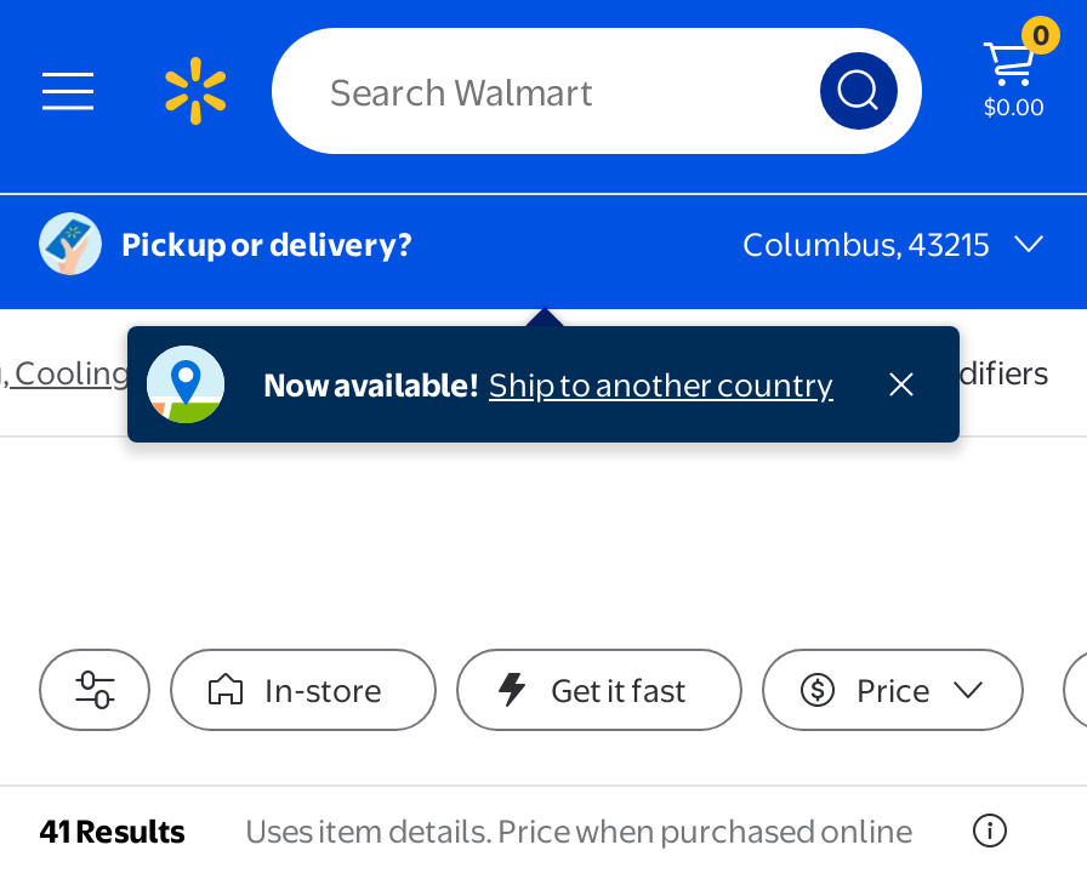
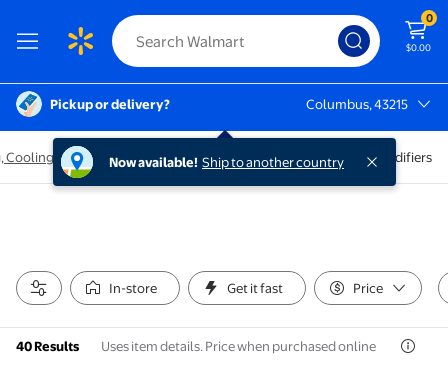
- 41 Results Uses item details. Price when purchased online
+ 40 Results Uses item details. Price when purchased online
